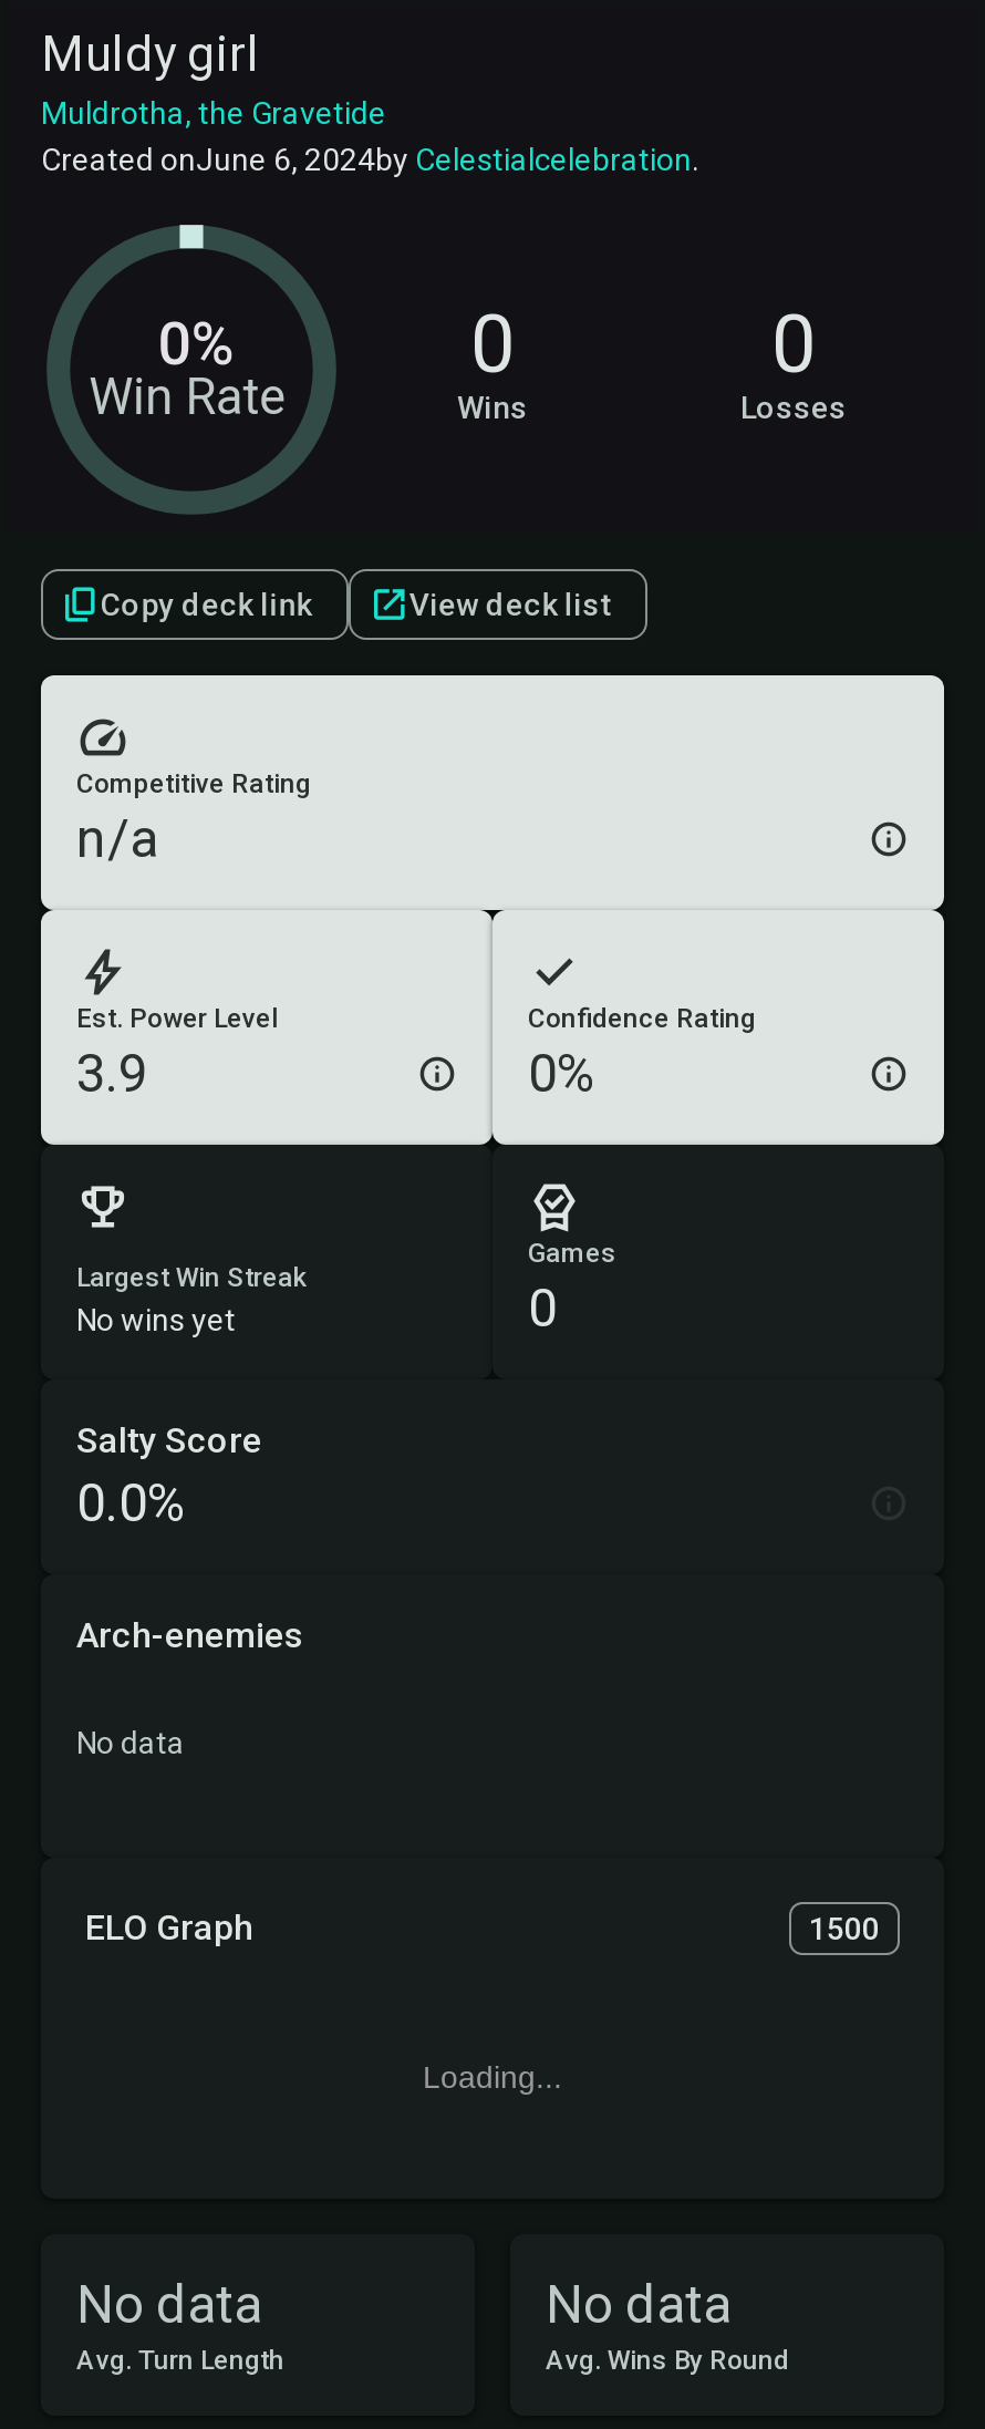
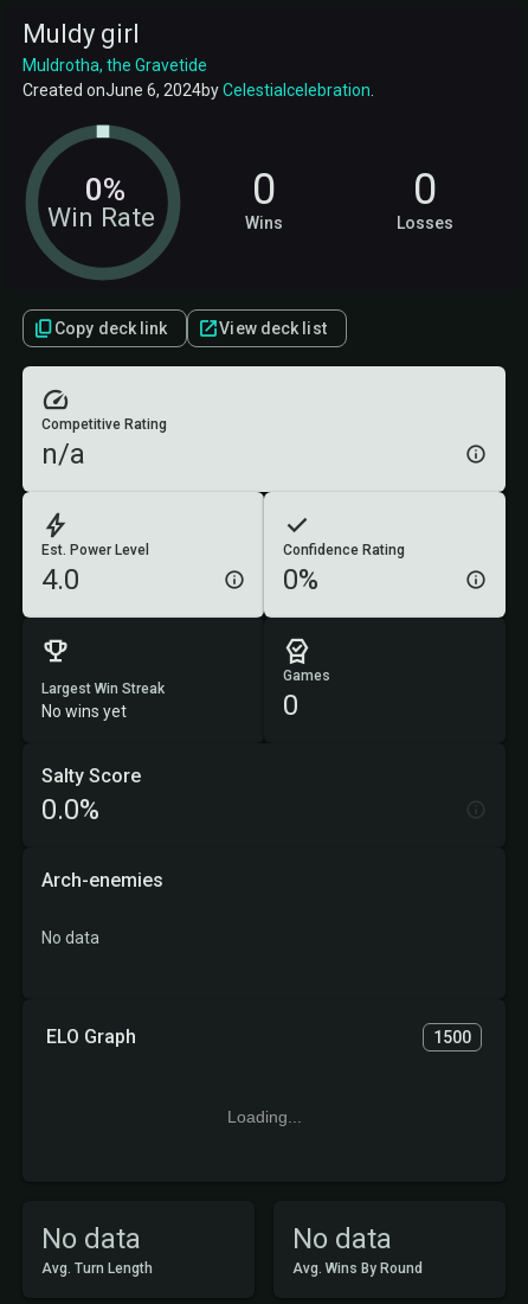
- 3.9
+ 4.0
